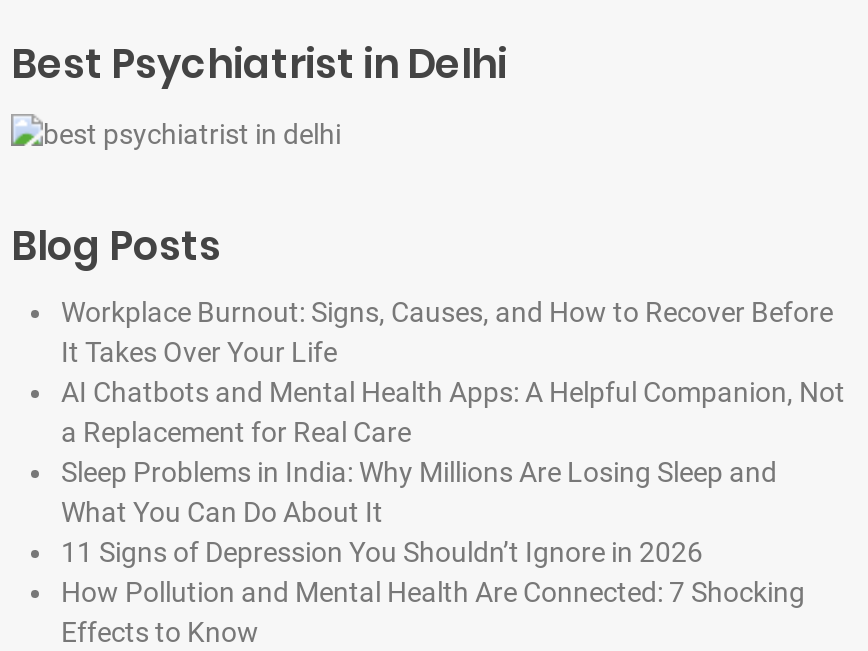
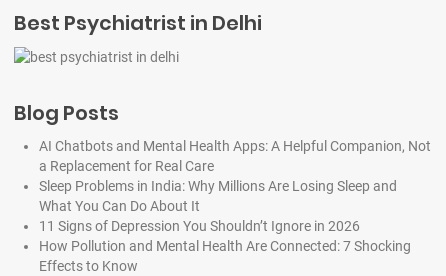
- Workplace Burnout: Signs, Causes, and How to Recover Before
- It Takes Over Your Life
